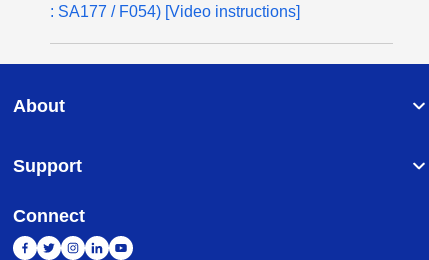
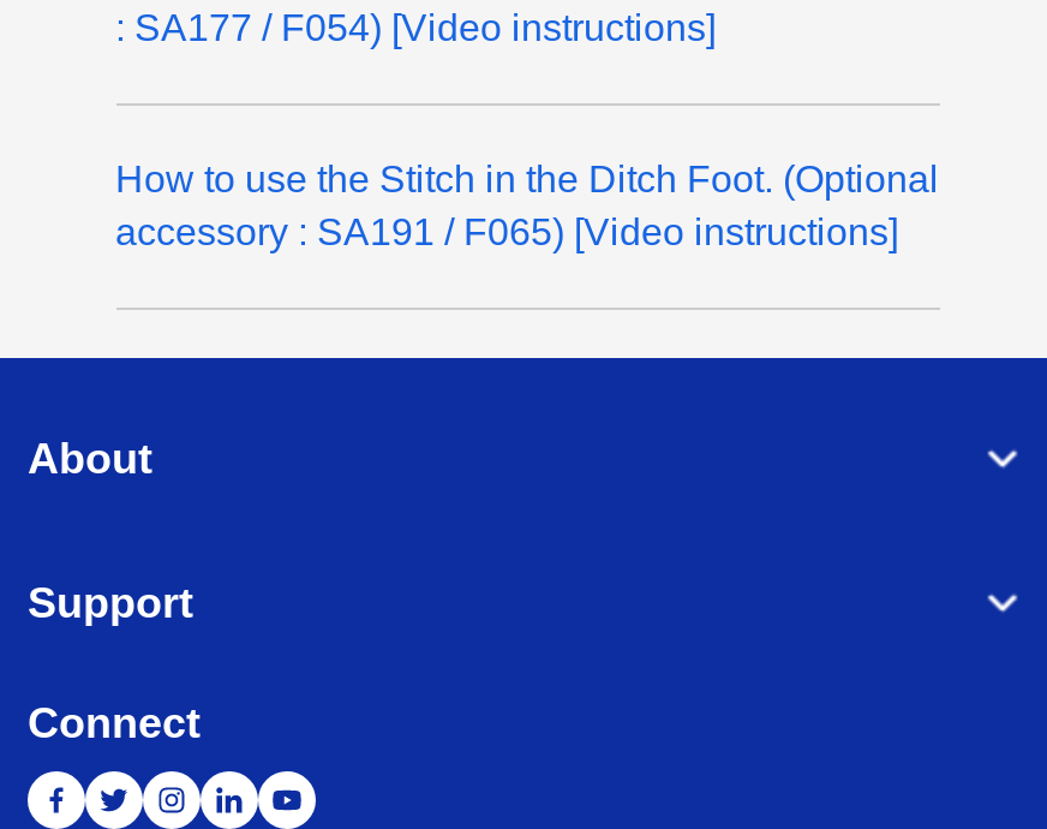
+ How to use the Stitch in the Ditch Foot. (Optional
+ accessory : SA191 / F065) [Video instructions]
